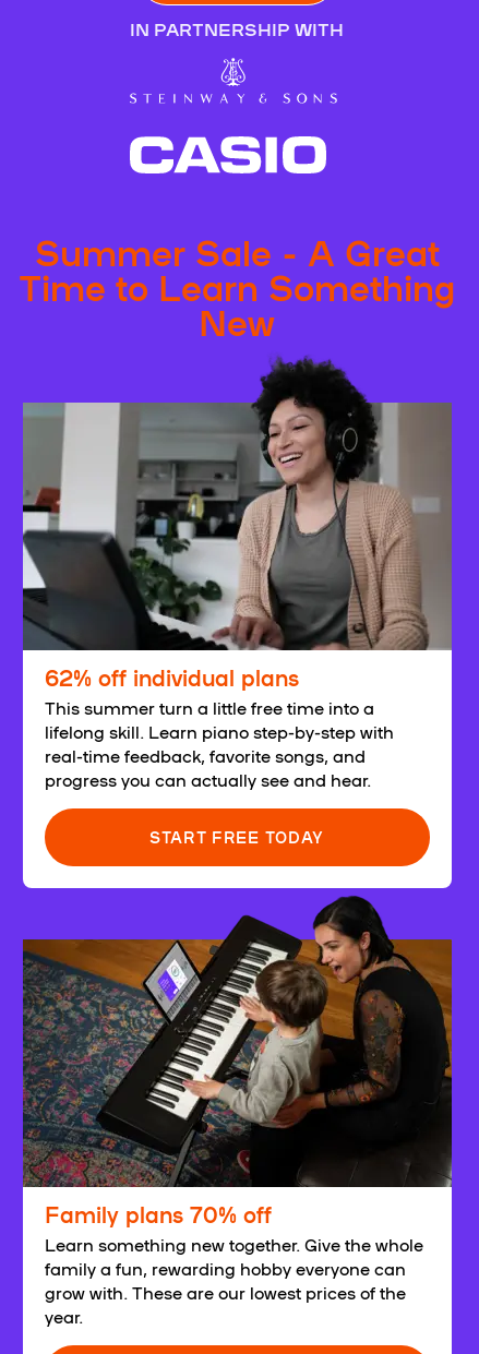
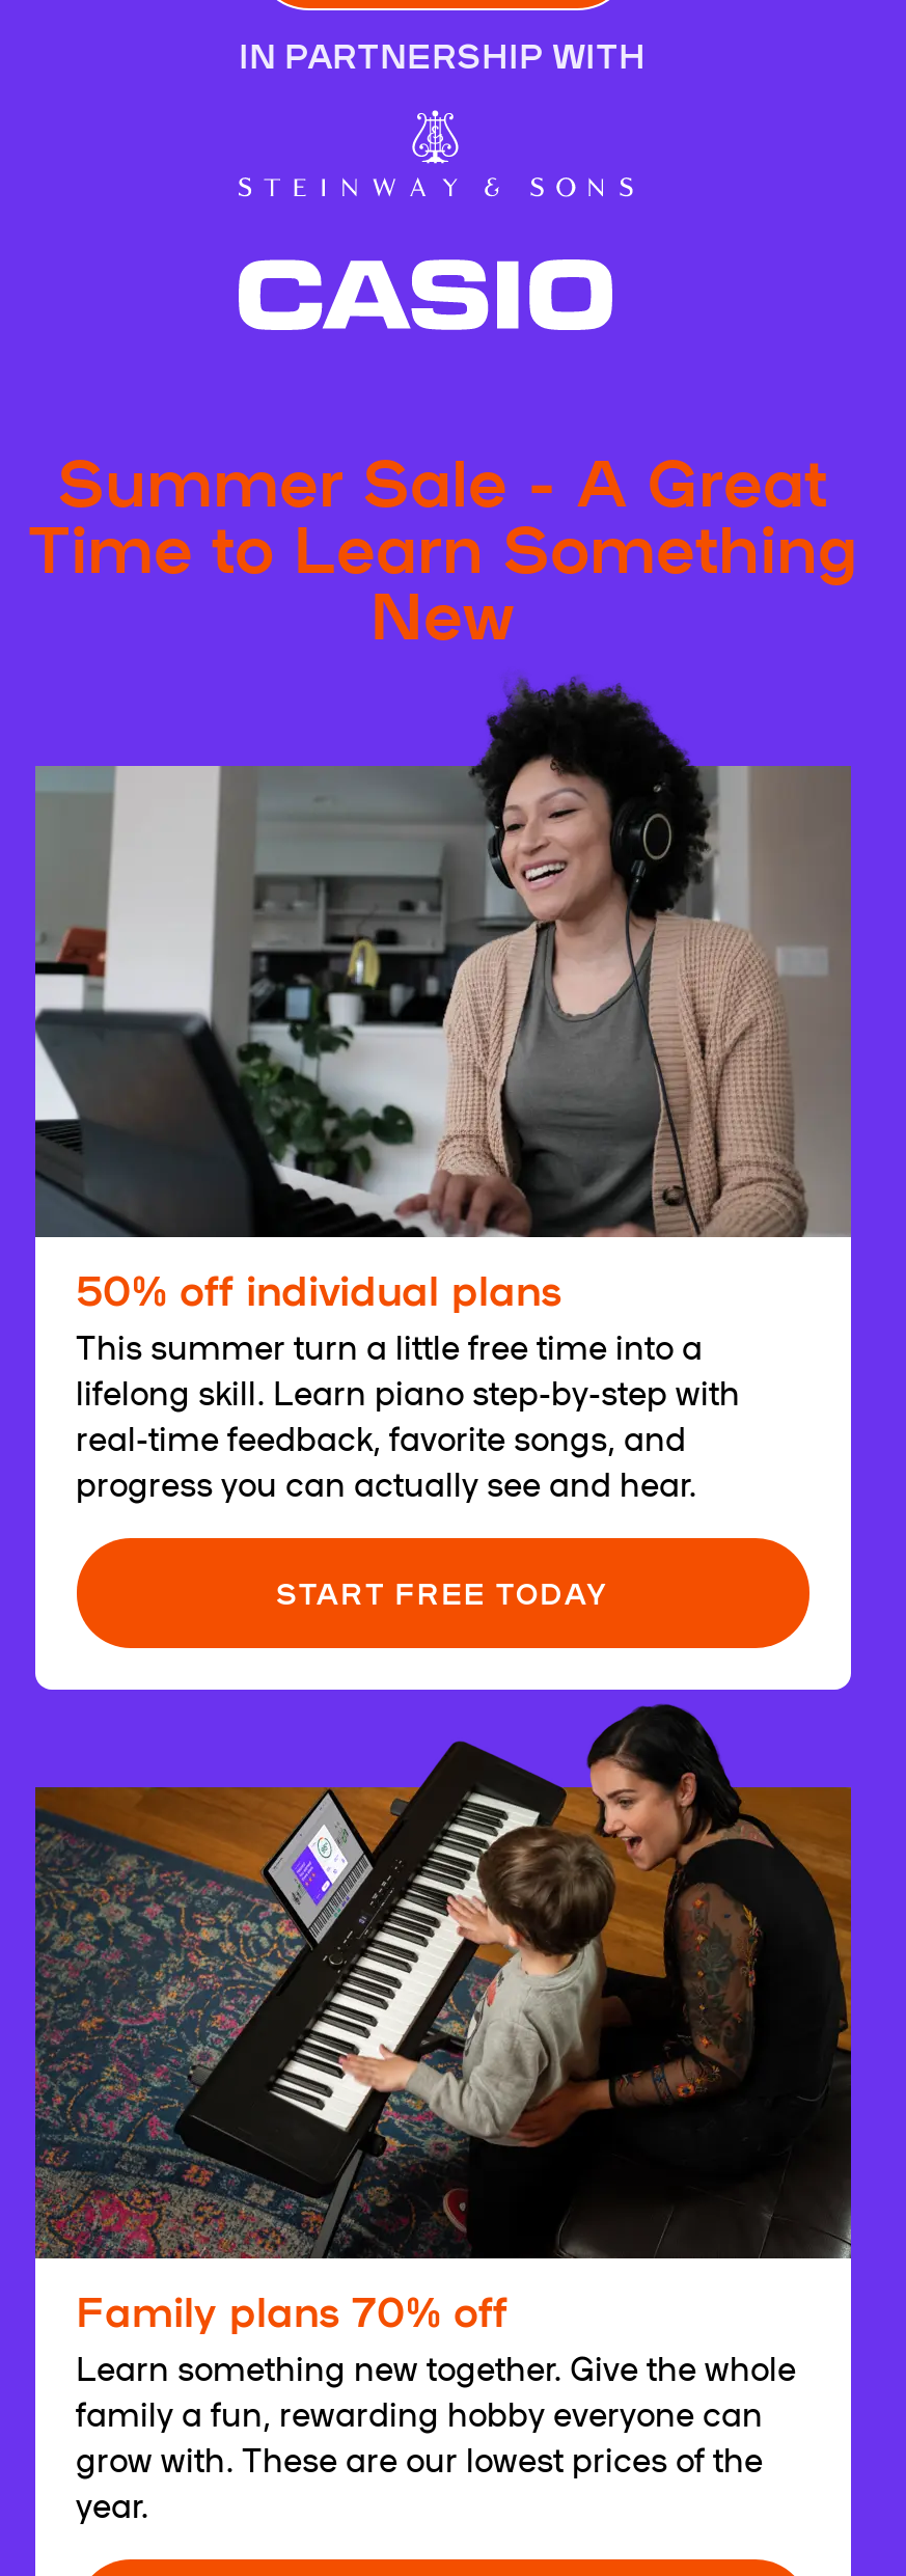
- 62% off individual plans
+ 50% off individual plans
